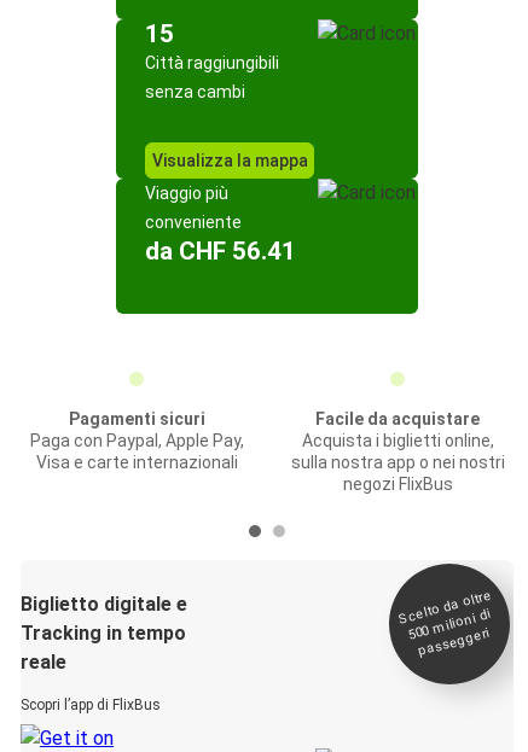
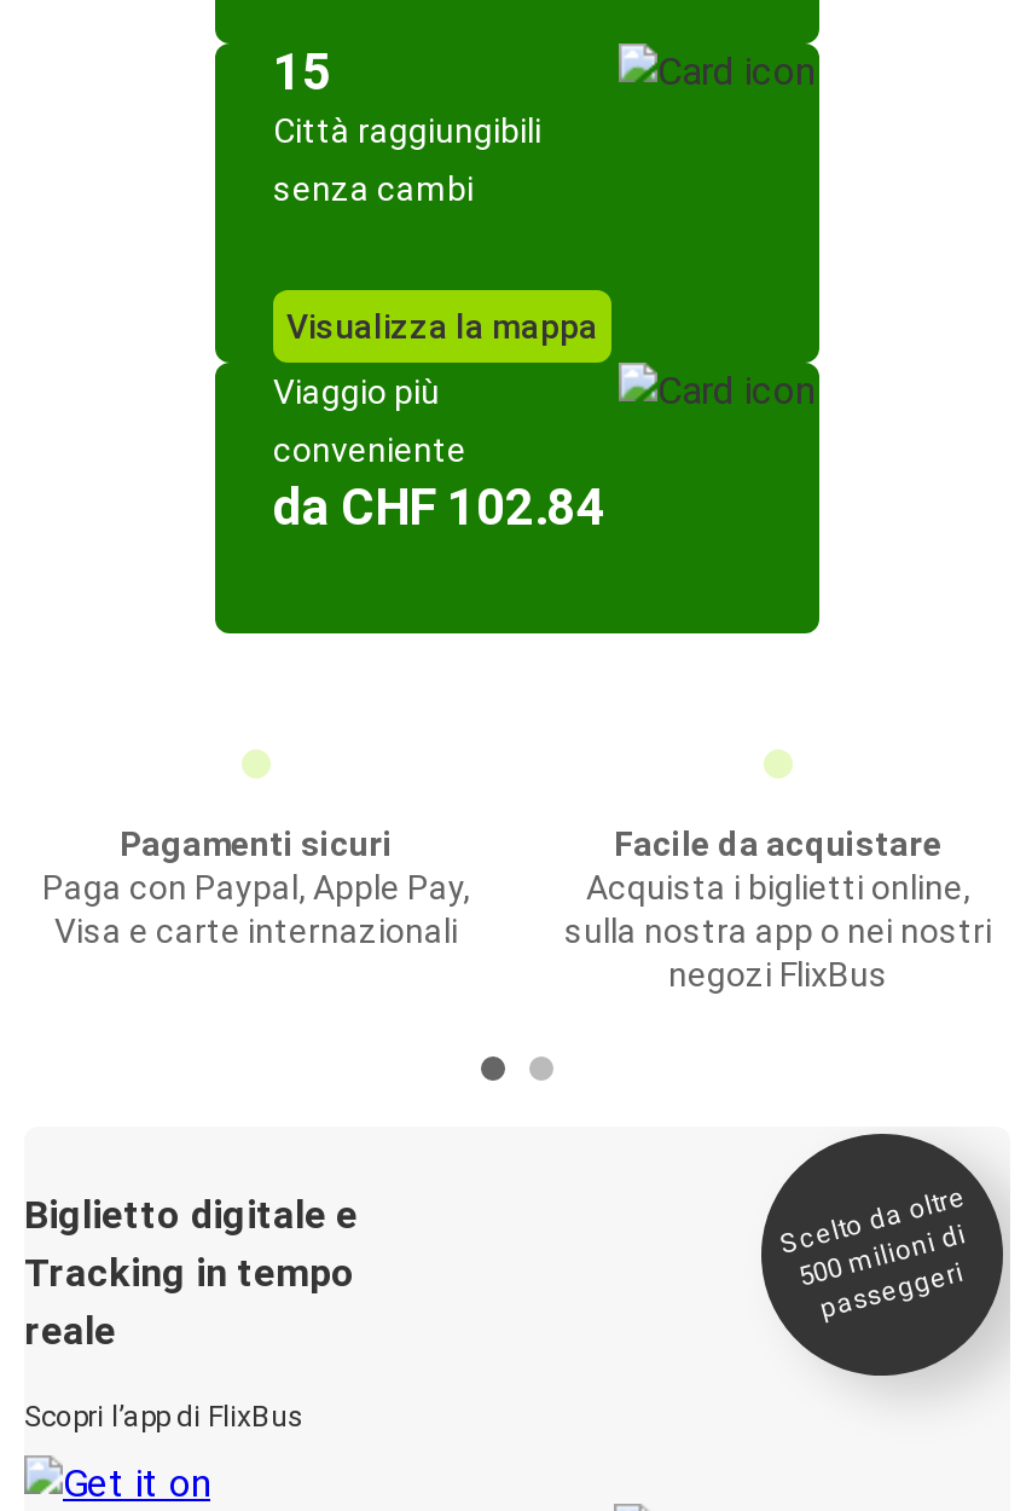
- da CHF 56.41
+ da CHF 102.84
